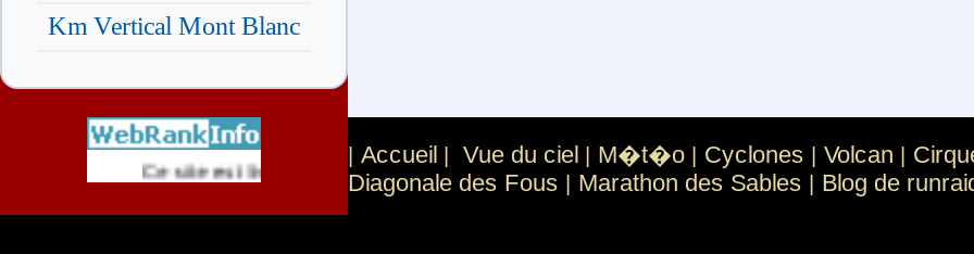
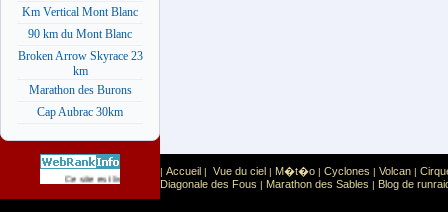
+ 90 km du Mont Blanc
+ Broken Arrow Skyrace 23
+ km
+ Marathon des Burons
+ Cap Aubrac 30km
